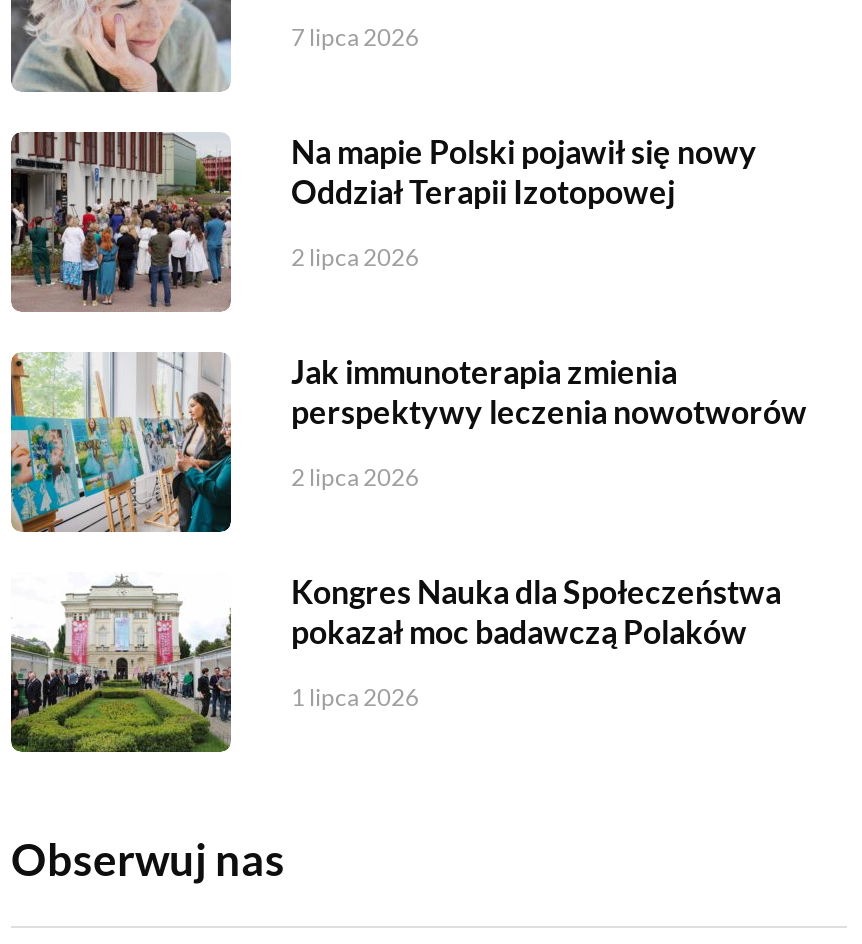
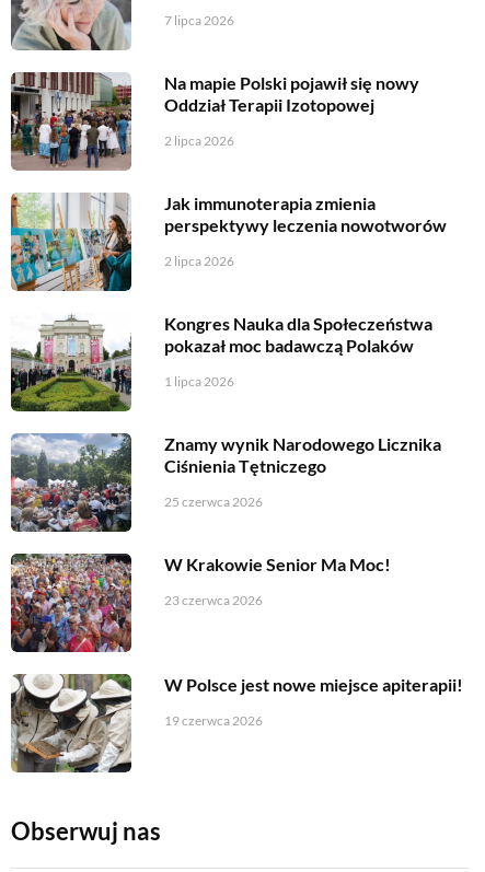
+ [image]
+ Znamy wynik Narodowego Licznika
+ Ciśnienia Tętniczego
+ 25 czerwca 2026
+ W Krakowie Senior Ma Moc!
+ 23 czerwca 2026

+ [image]
+ W Polsce jest nowe miejsce apiterapii!
+ 19 czerwca 2026

+ [image]
